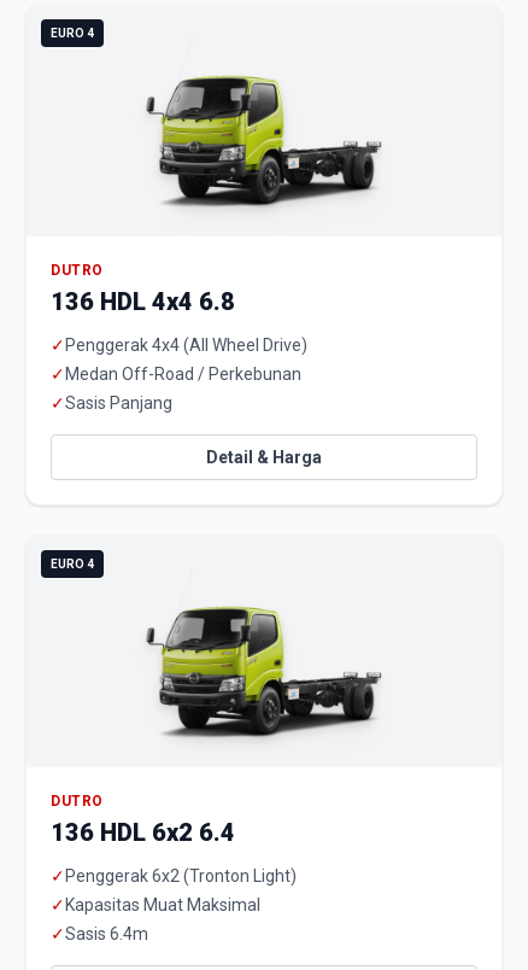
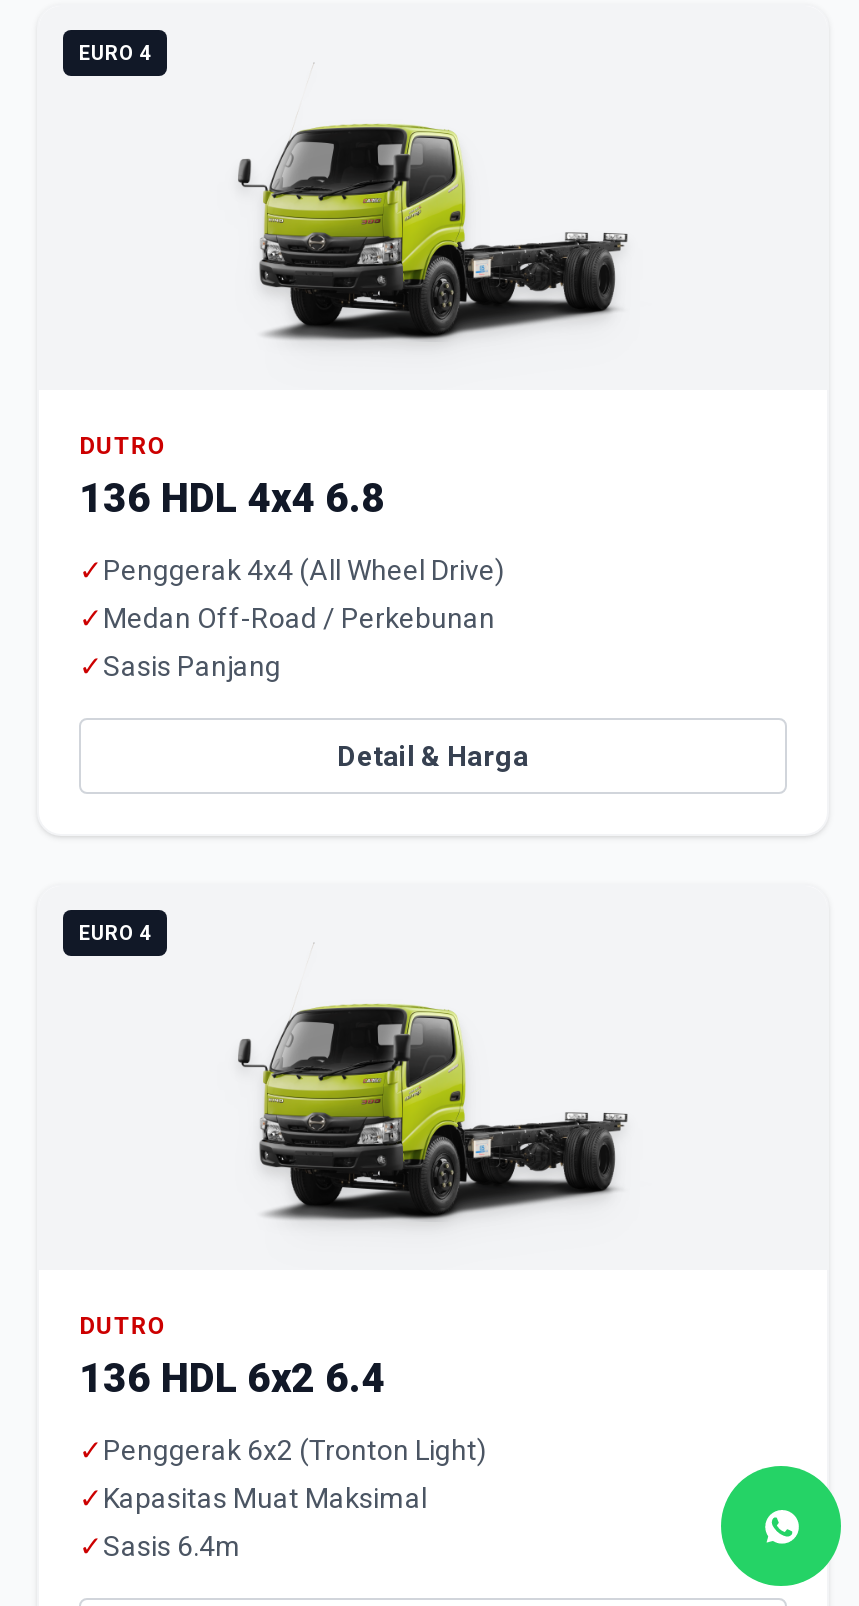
+ [image]
